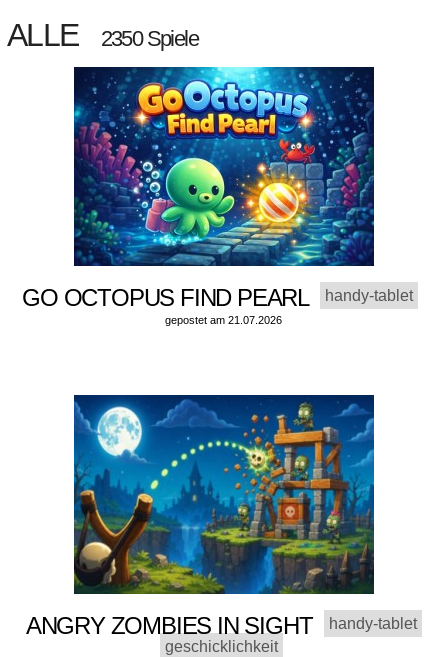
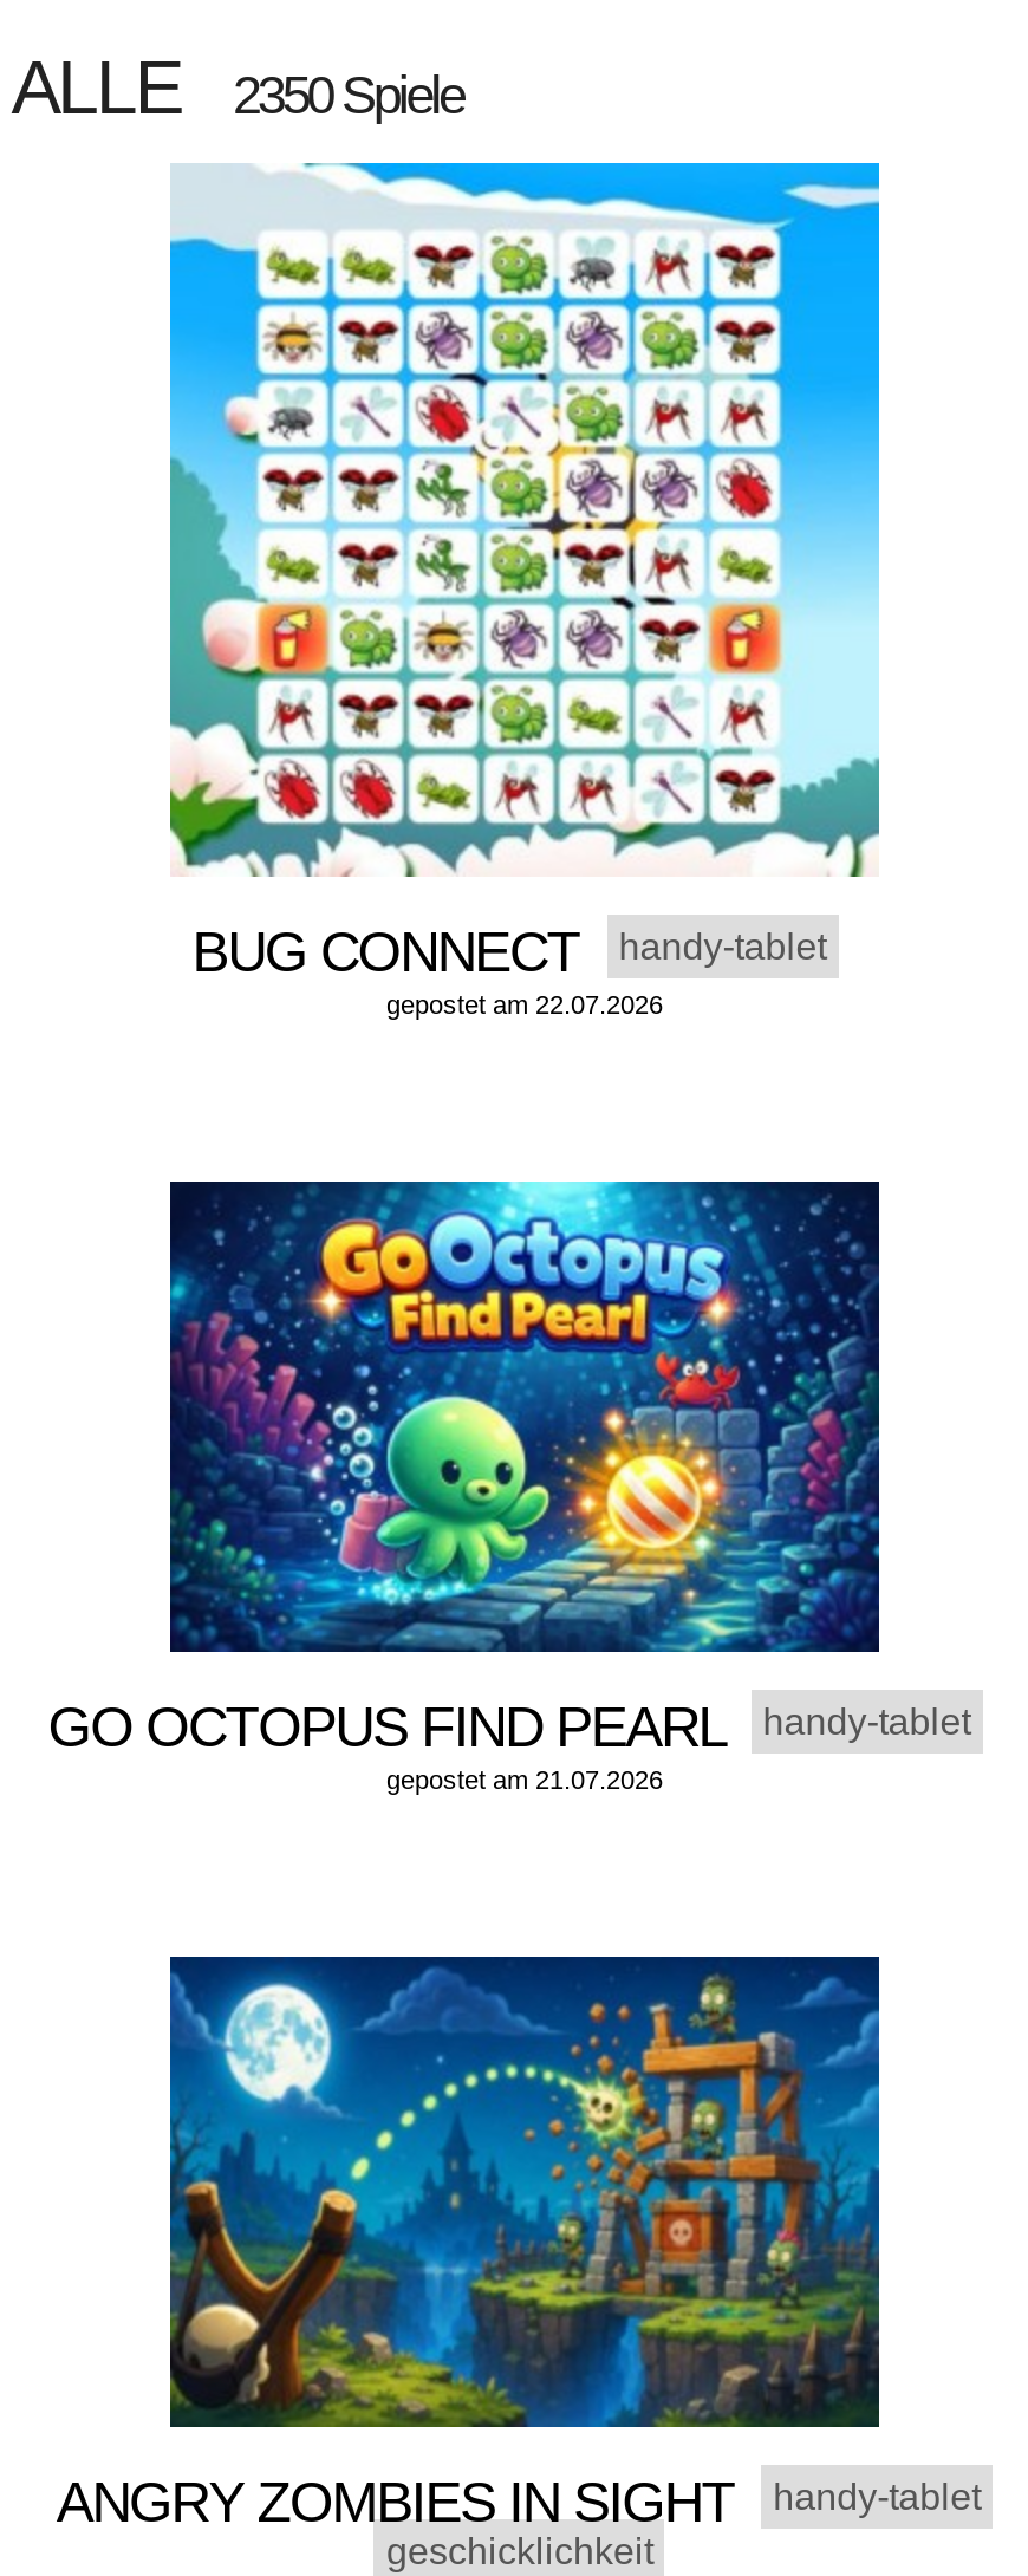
+ [image]
+ BUG CONNECT handy-tablet
+ gepostet am 22.07.2026
